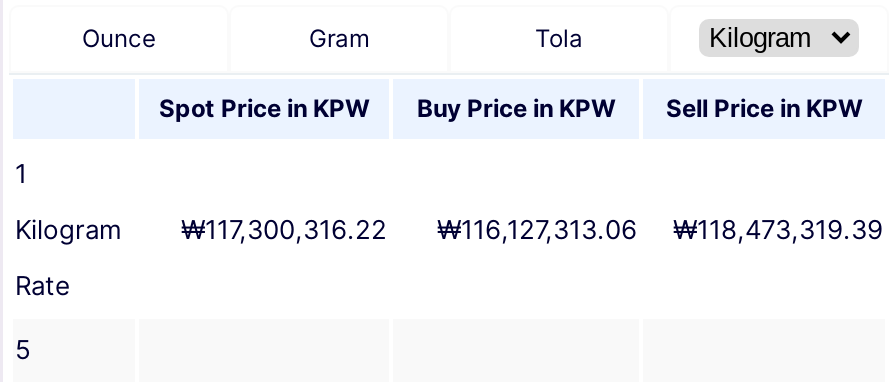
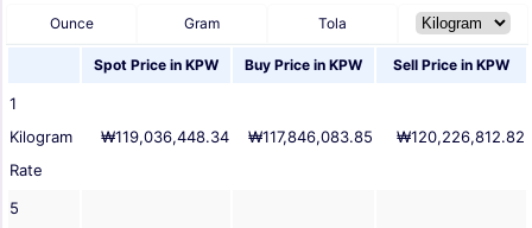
- ₩117,300,316.22
+ ₩119,036,448.34

- ₩116,127,313.06
+ ₩117,846,083.85

- ₩118,473,319.39
+ ₩120,226,812.82
